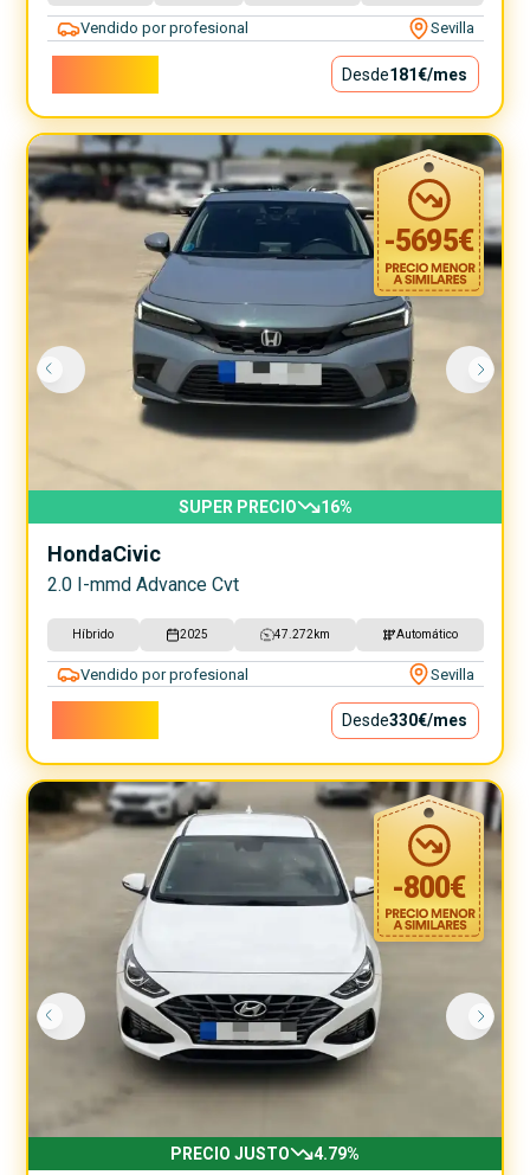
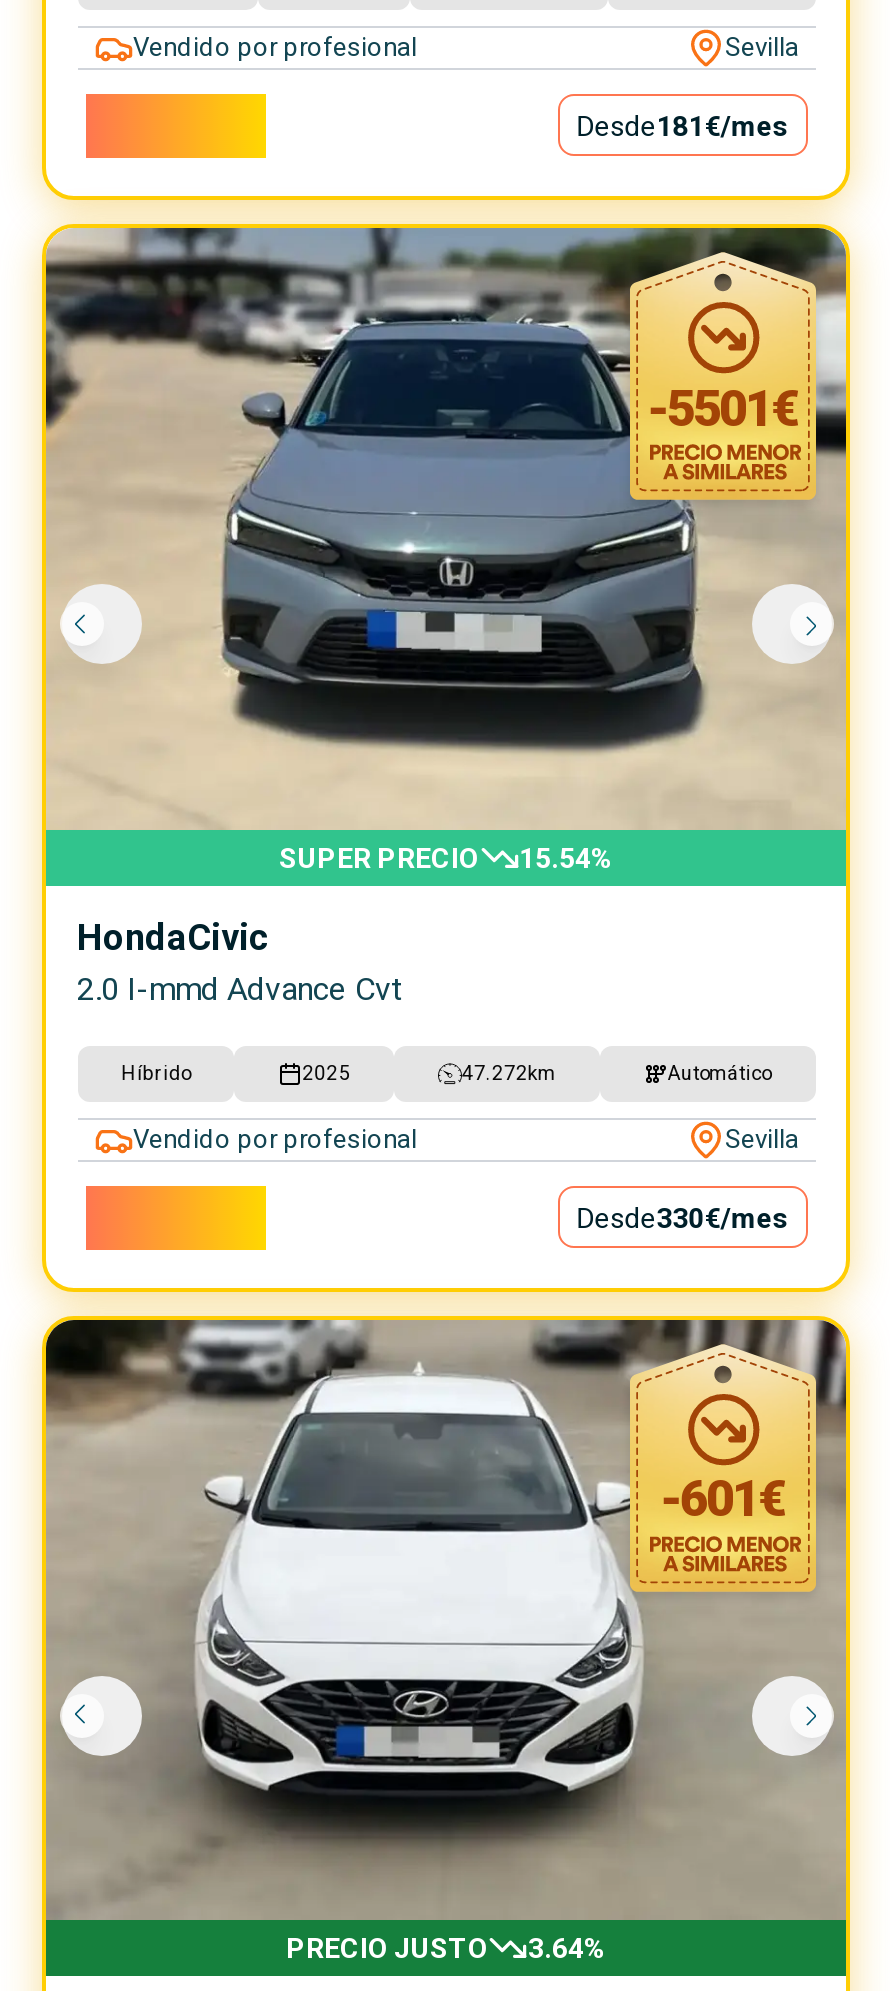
- -5695€
+ -5501€

- SUPER PRECIO 16%
+ SUPER PRECIO 15.54%

- -800€
+ -601€

- PRECIO JUSTO 4.79%
+ PRECIO JUSTO 3.64%
